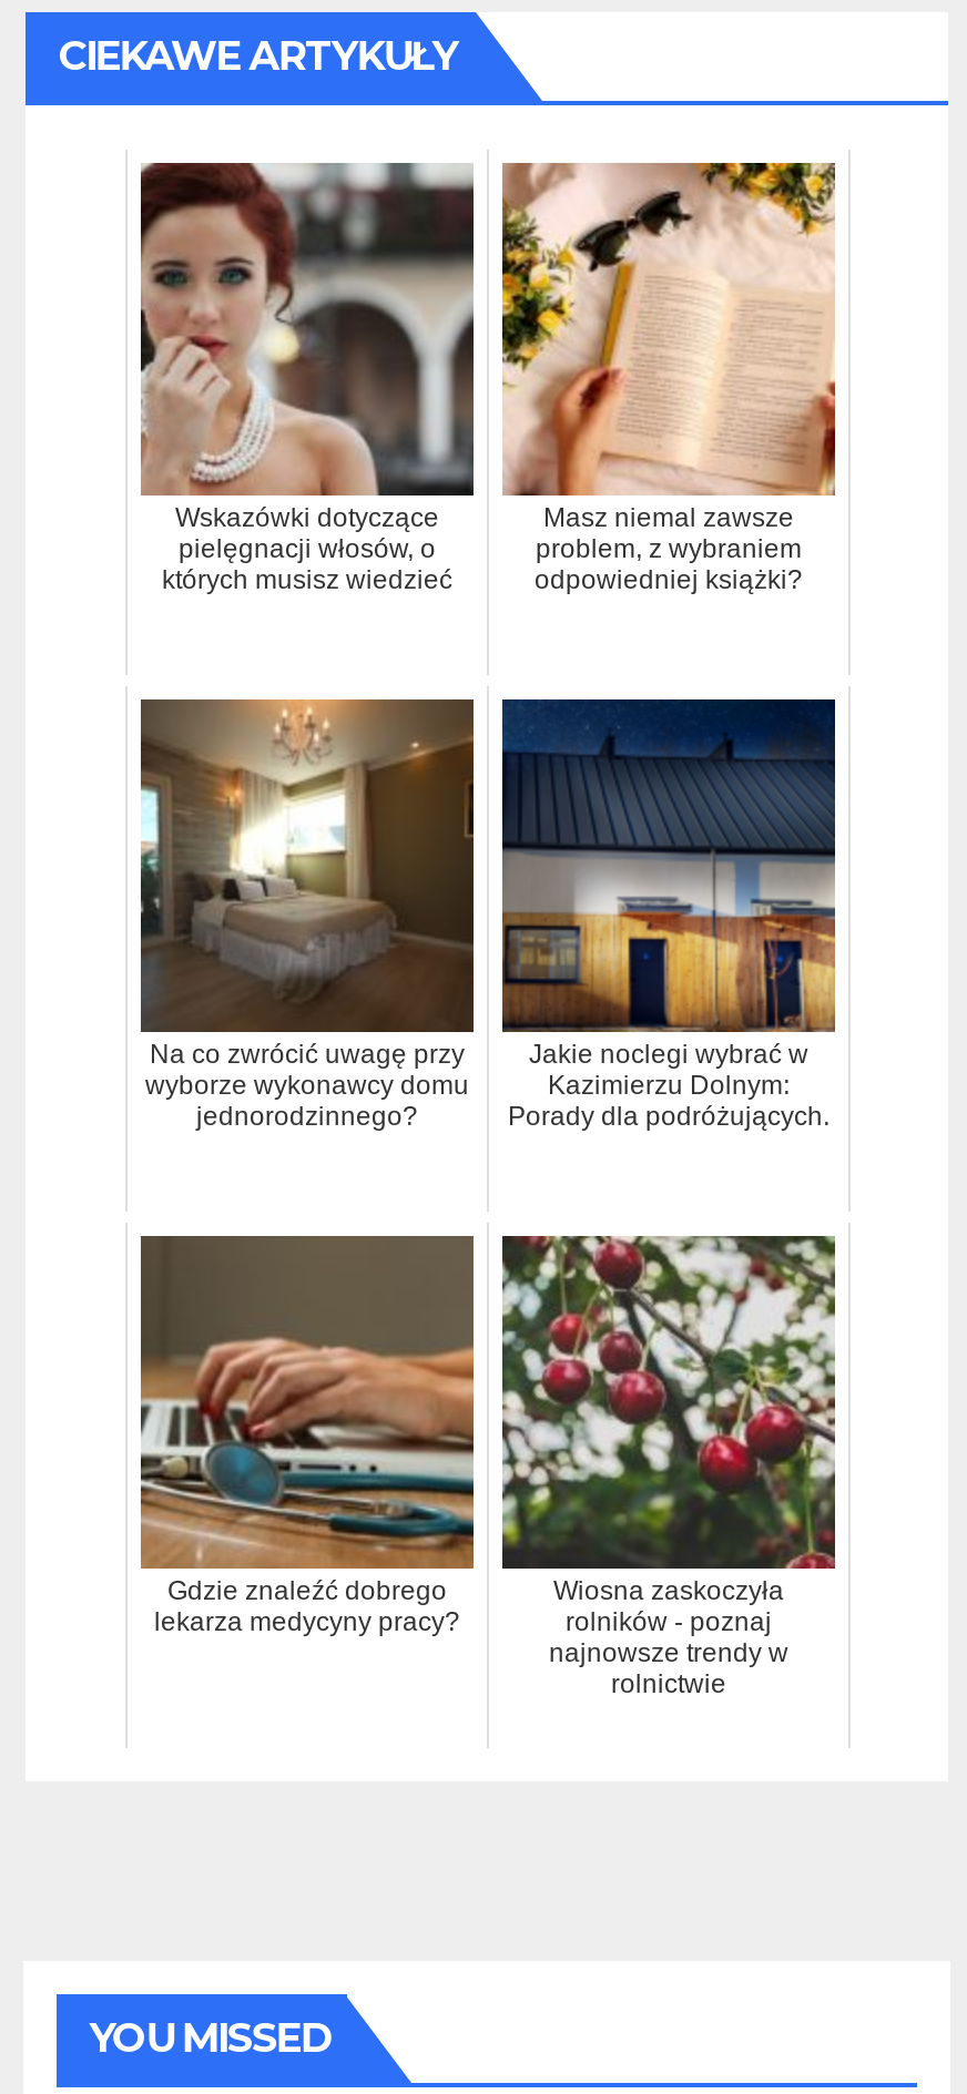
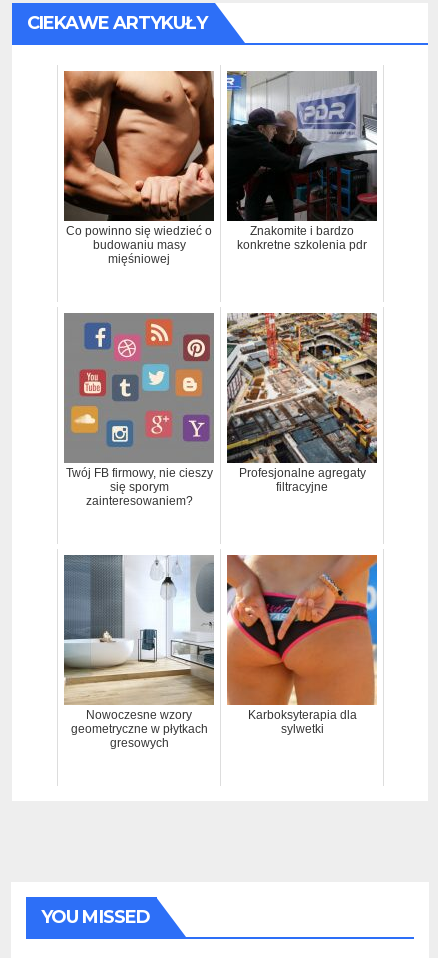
- [image]
- Wskazówki dotyczące
- pielęgnacji włosów, o
- których musisz wiedzieć
+ [image]
+ Co powinno się wiedzieć o
+ budowaniu masy
+ mięśniowej

- [image]
- Masz niemal zawsze
- problem, z wybraniem
- odpowiedniej książki?
+ [image]
+ Znakomite i bardzo
+ konkretne szkolenia pdr

- [image]
- Na co zwrócić uwagę przy
- wyborze wykonawcy domu
- jednorodzinnego?
+ [image]
+ Twój FB firmowy, nie cieszy
+ się sporym
+ zainteresowaniem?

- [image]
- Jakie noclegi wybrać w
- Kazimierzu Dolnym:
- Porady dla podróżujących.
+ [image]
+ Profesjonalne agregaty
+ filtracyjne

- [image]
- Gdzie znaleźć dobrego
- lekarza medycyny pracy?
+ [image]
+ Nowoczesne wzory
+ geometryczne w płytkach
+ gresowych

- [image]
- Wiosna zaskoczyła
- rolników - poznaj
- najnowsze trendy w
- rolnictwie
+ [image]
+ Karboksyterapia dla
+ sylwetki
